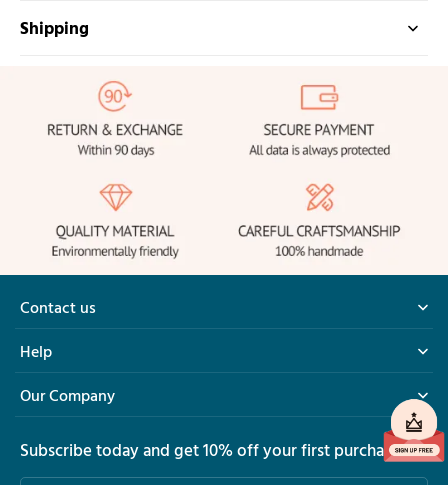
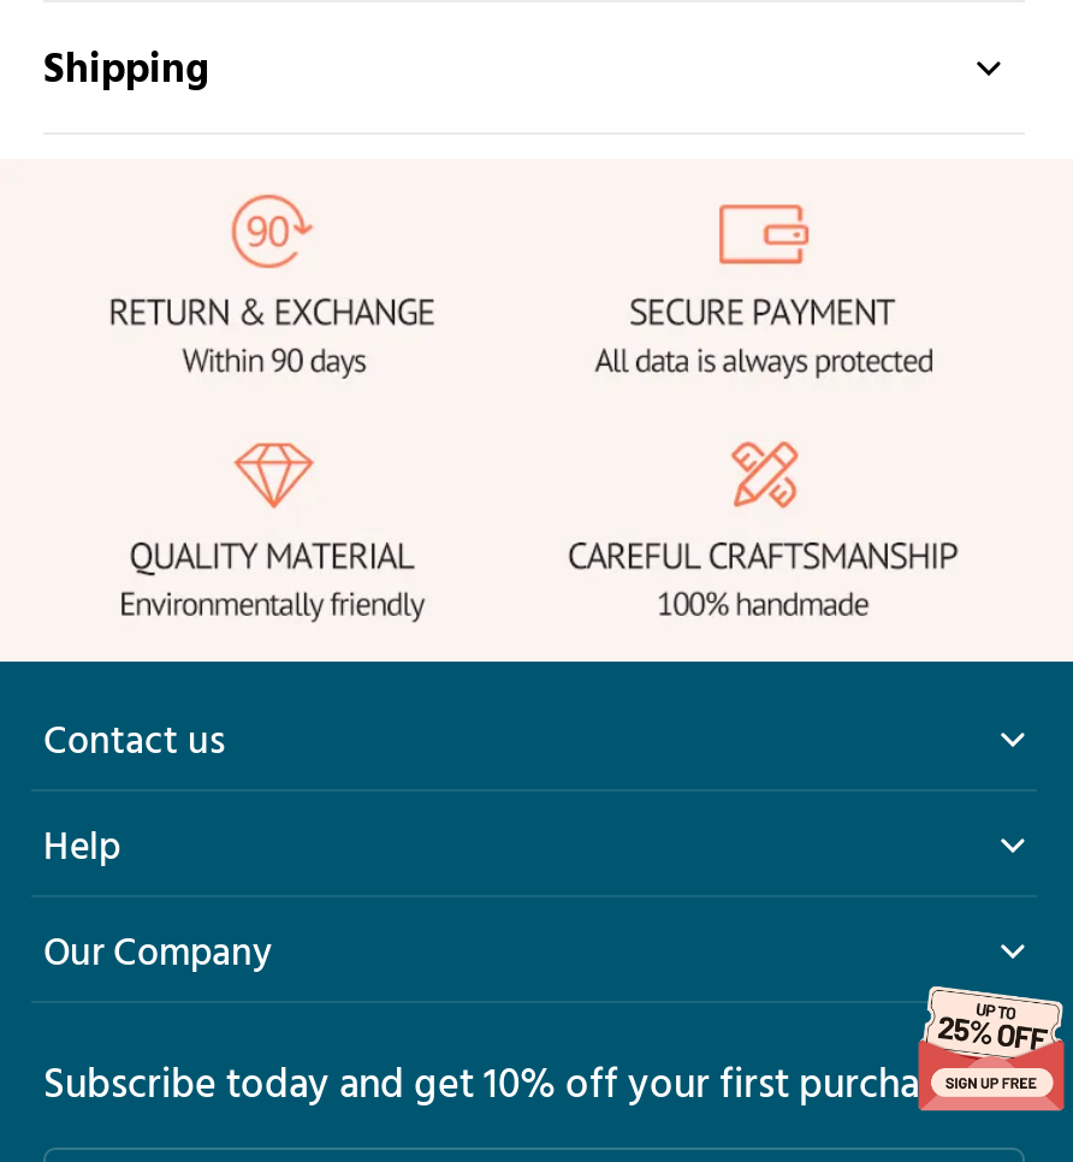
- [image]
+ [image]
